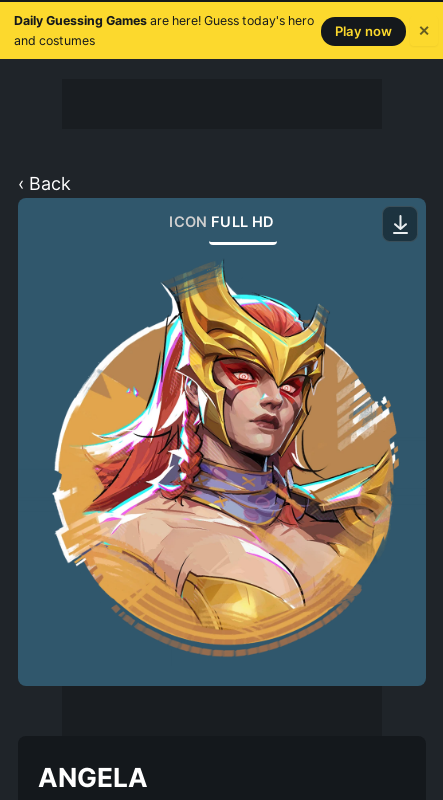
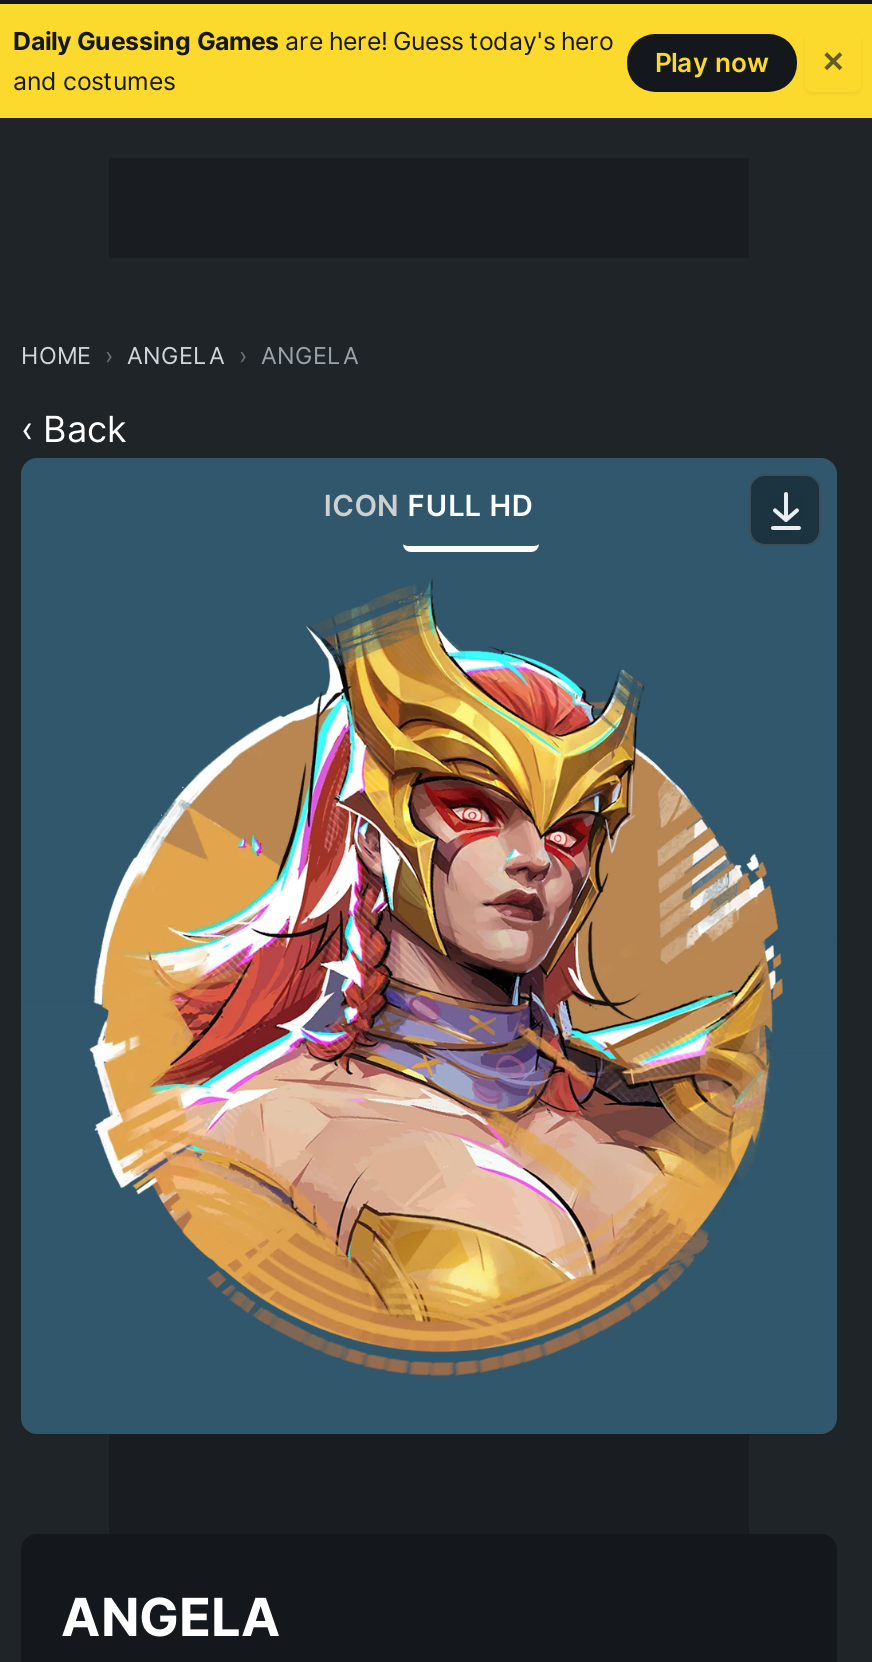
+ HOME
+ ANGELA
+ ANGELA
